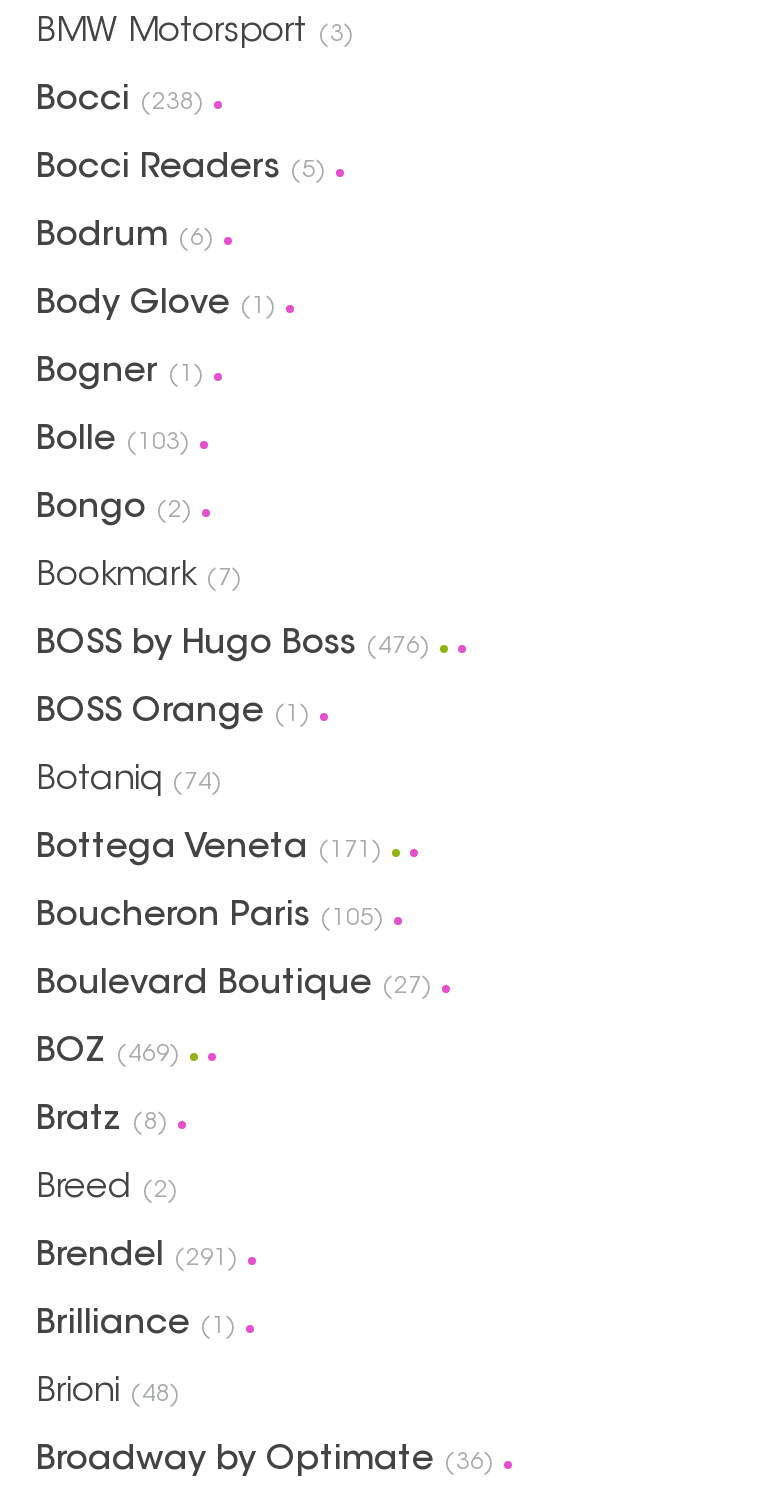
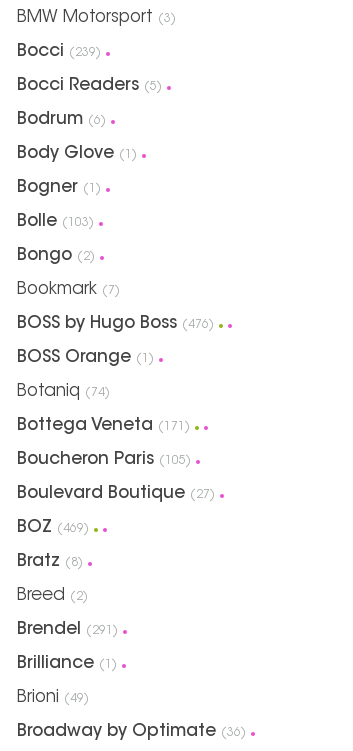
- Bocci (238)
+ Bocci (239)

- Brioni (48)
+ Brioni (49)
